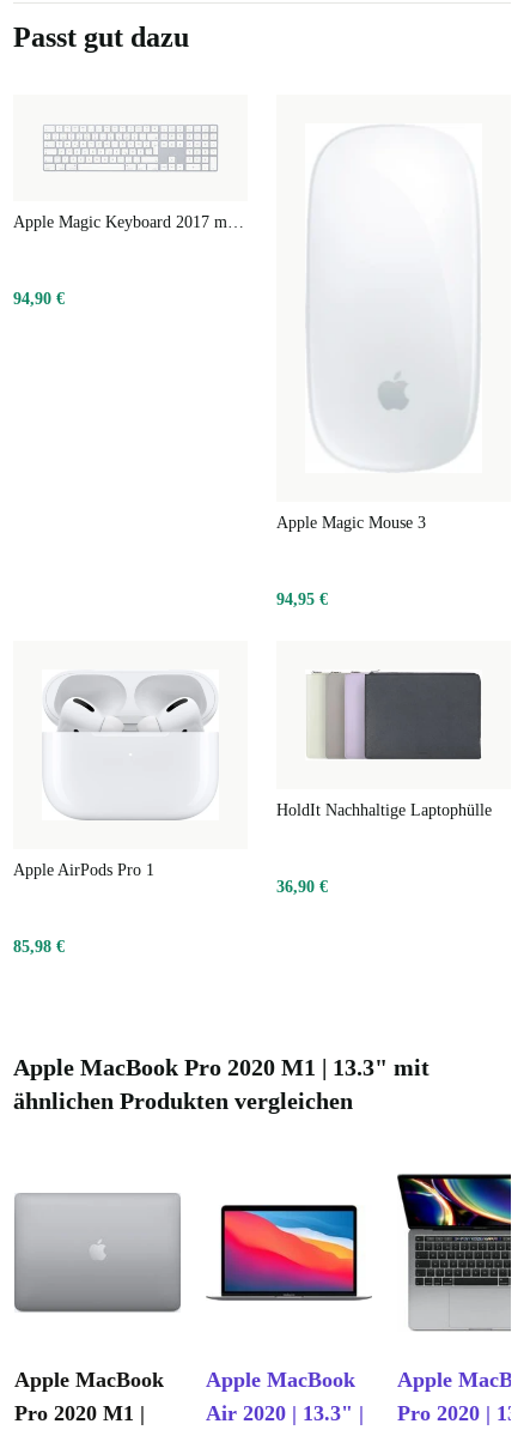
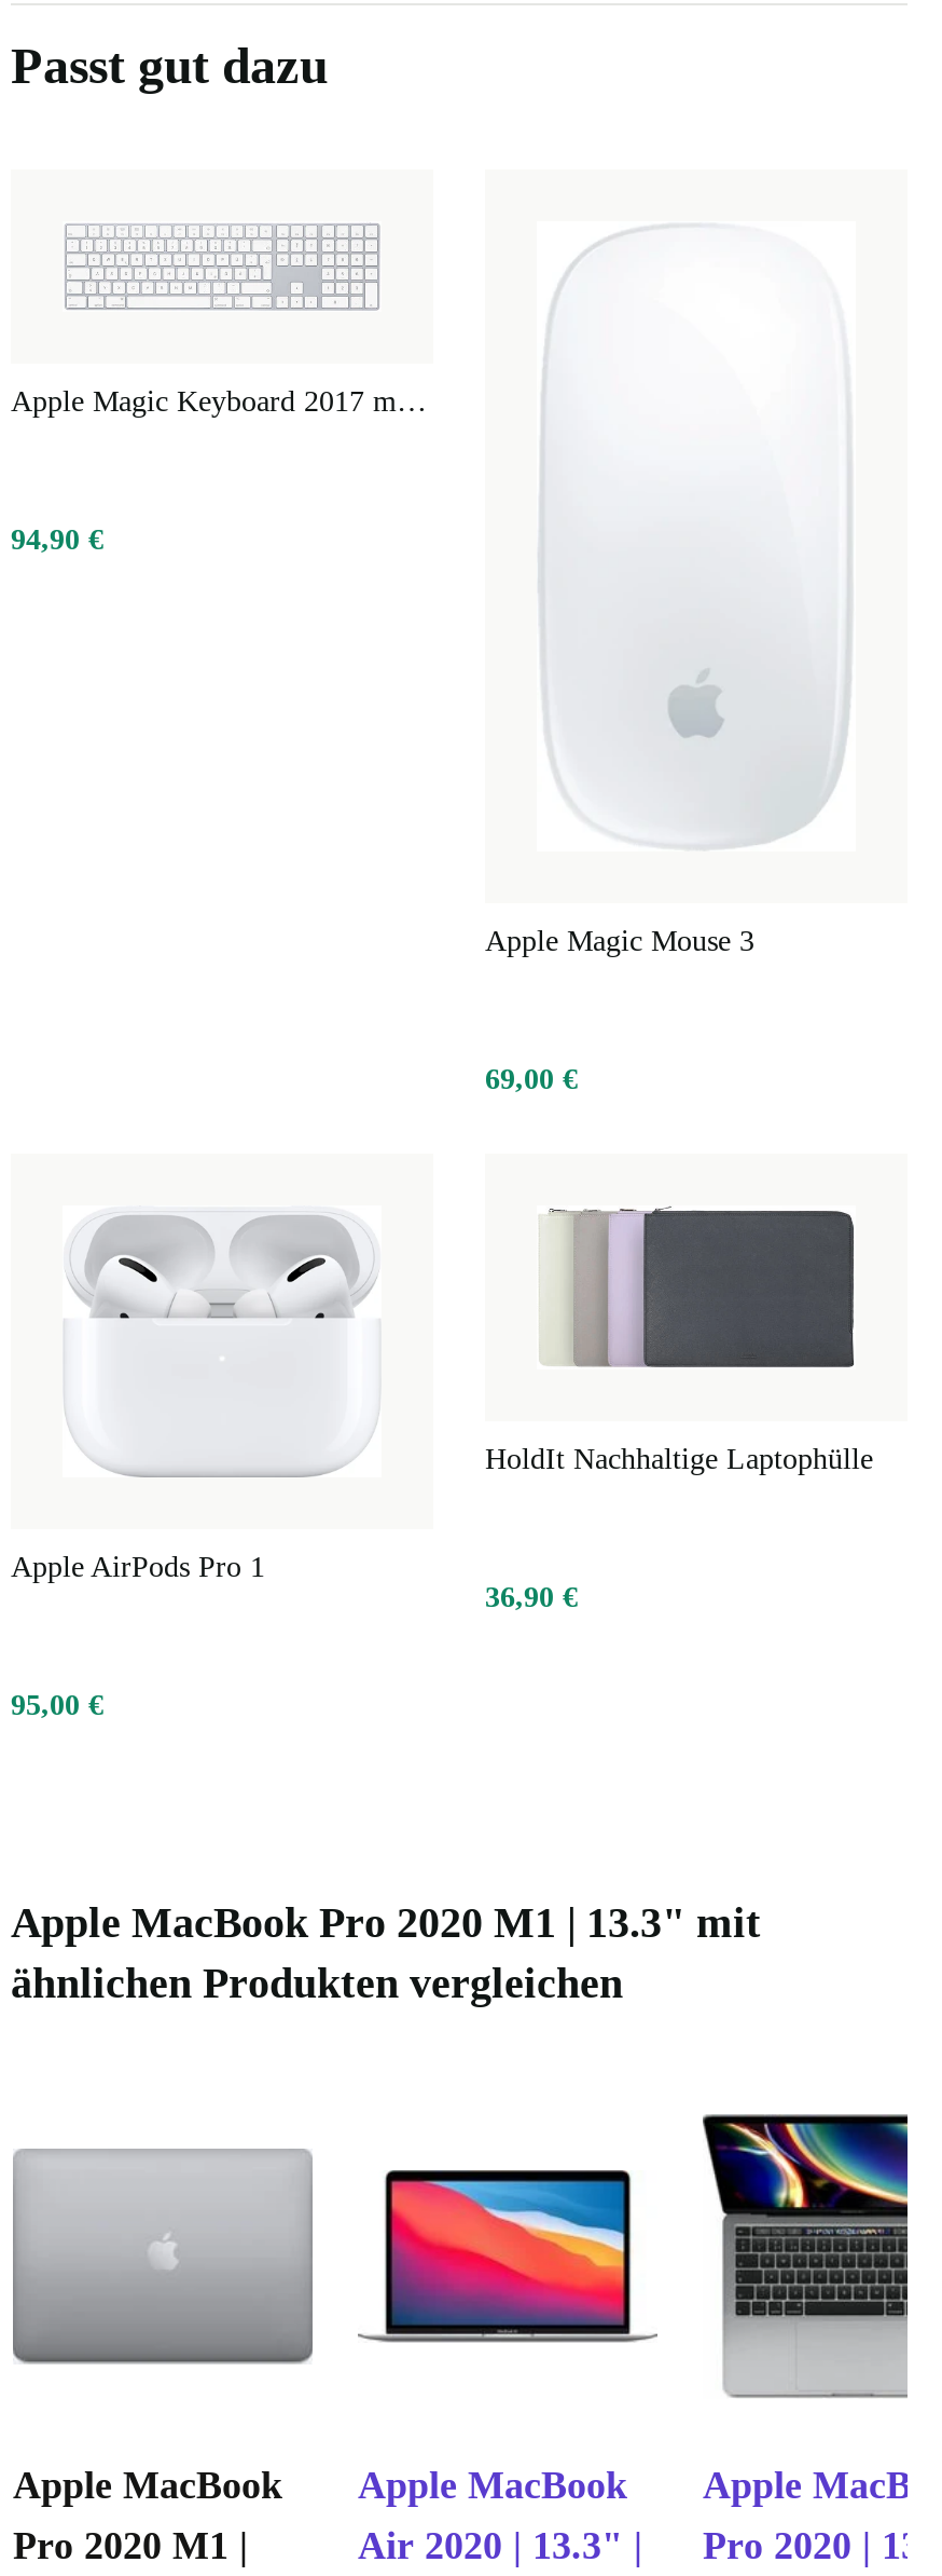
- 94,95 €
+ 69,00 €

- 85,98 €
+ 95,00 €
